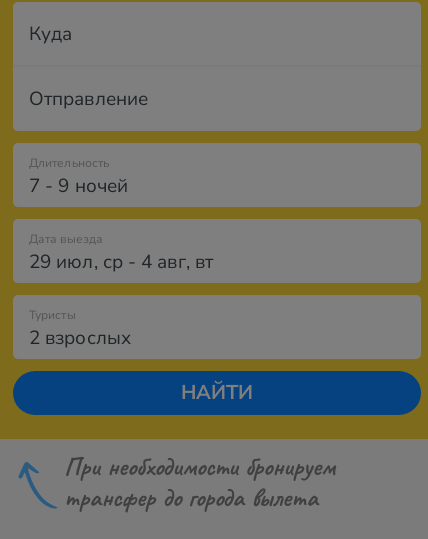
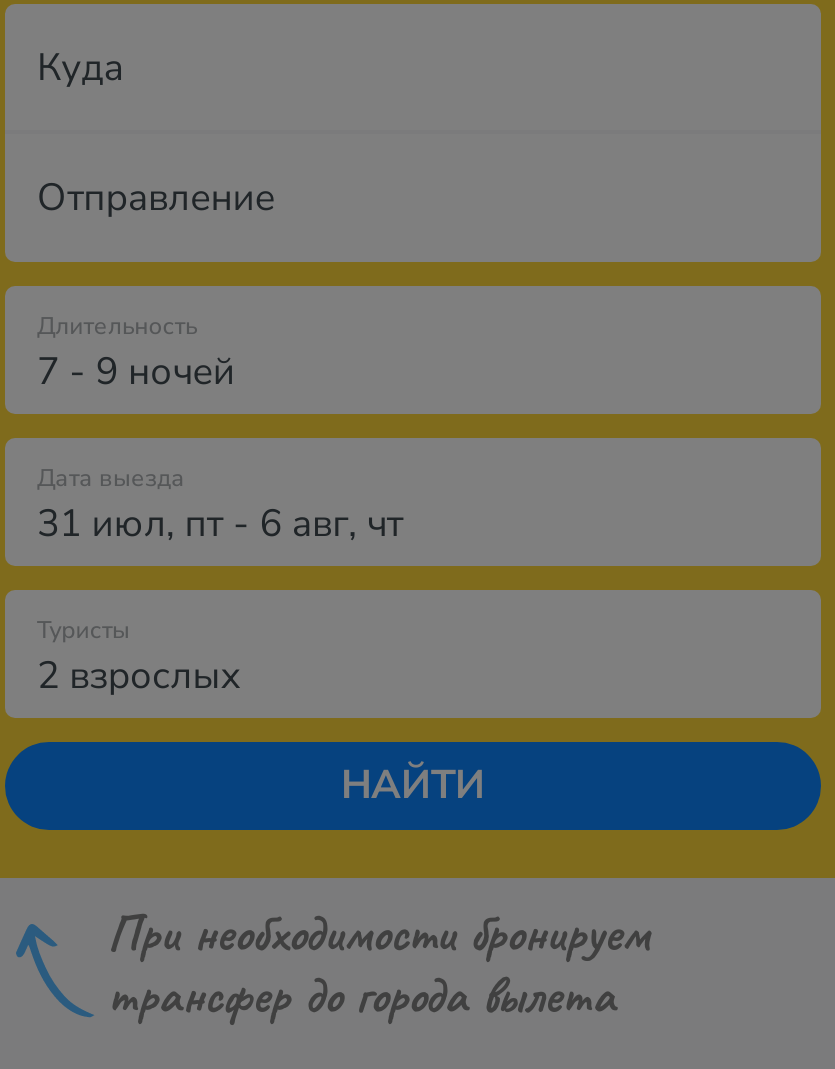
- 29 июл, ср - 4 авг, вт
+ 31 июл, пт - 6 авг, чт
